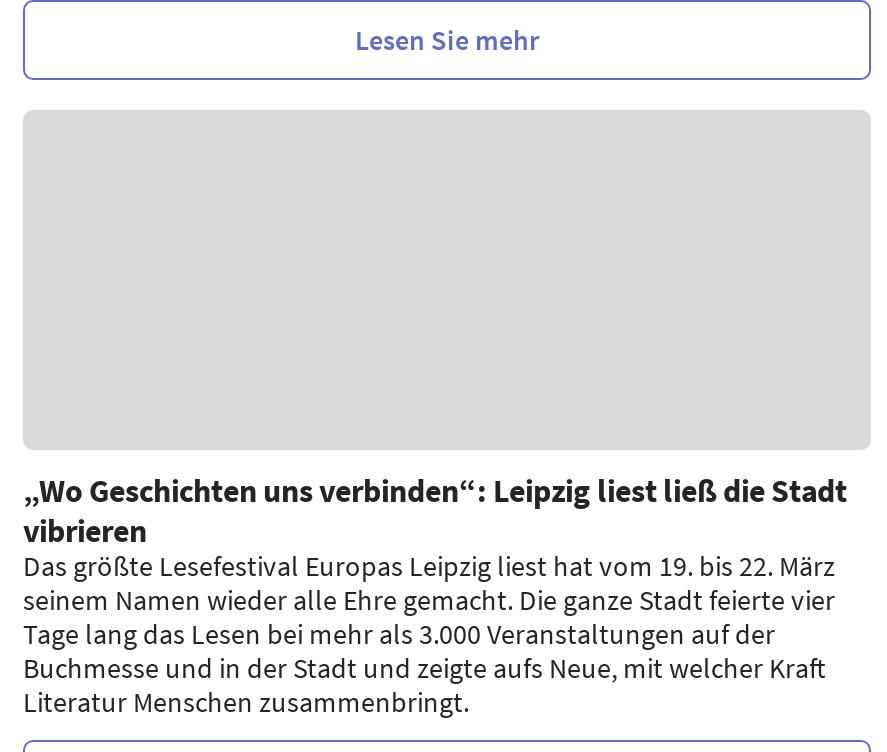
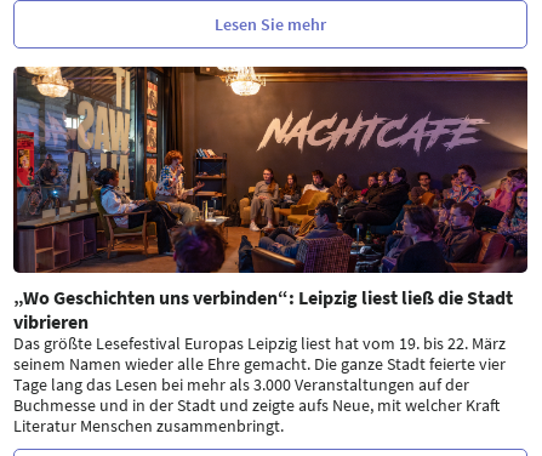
+ [image]
